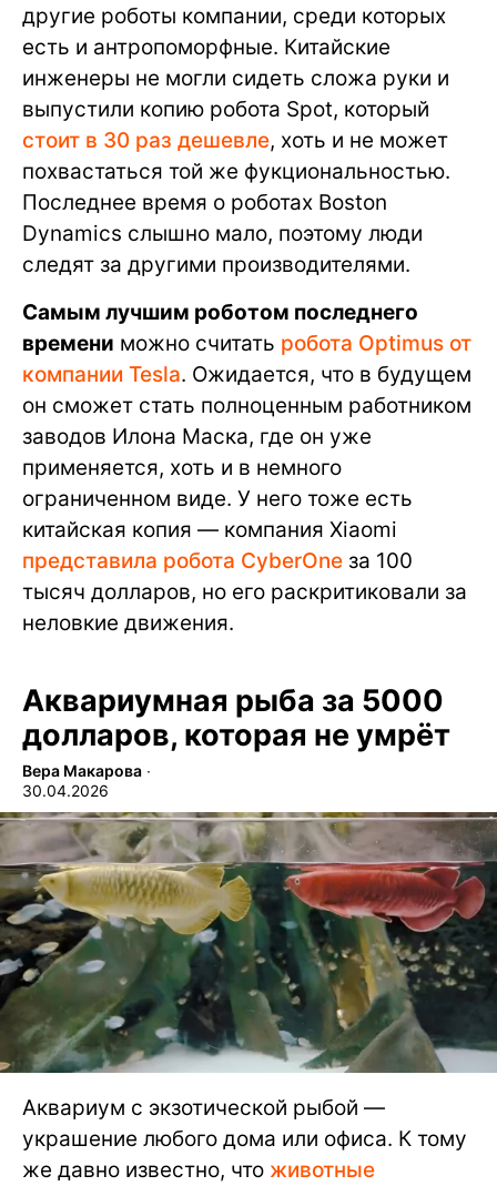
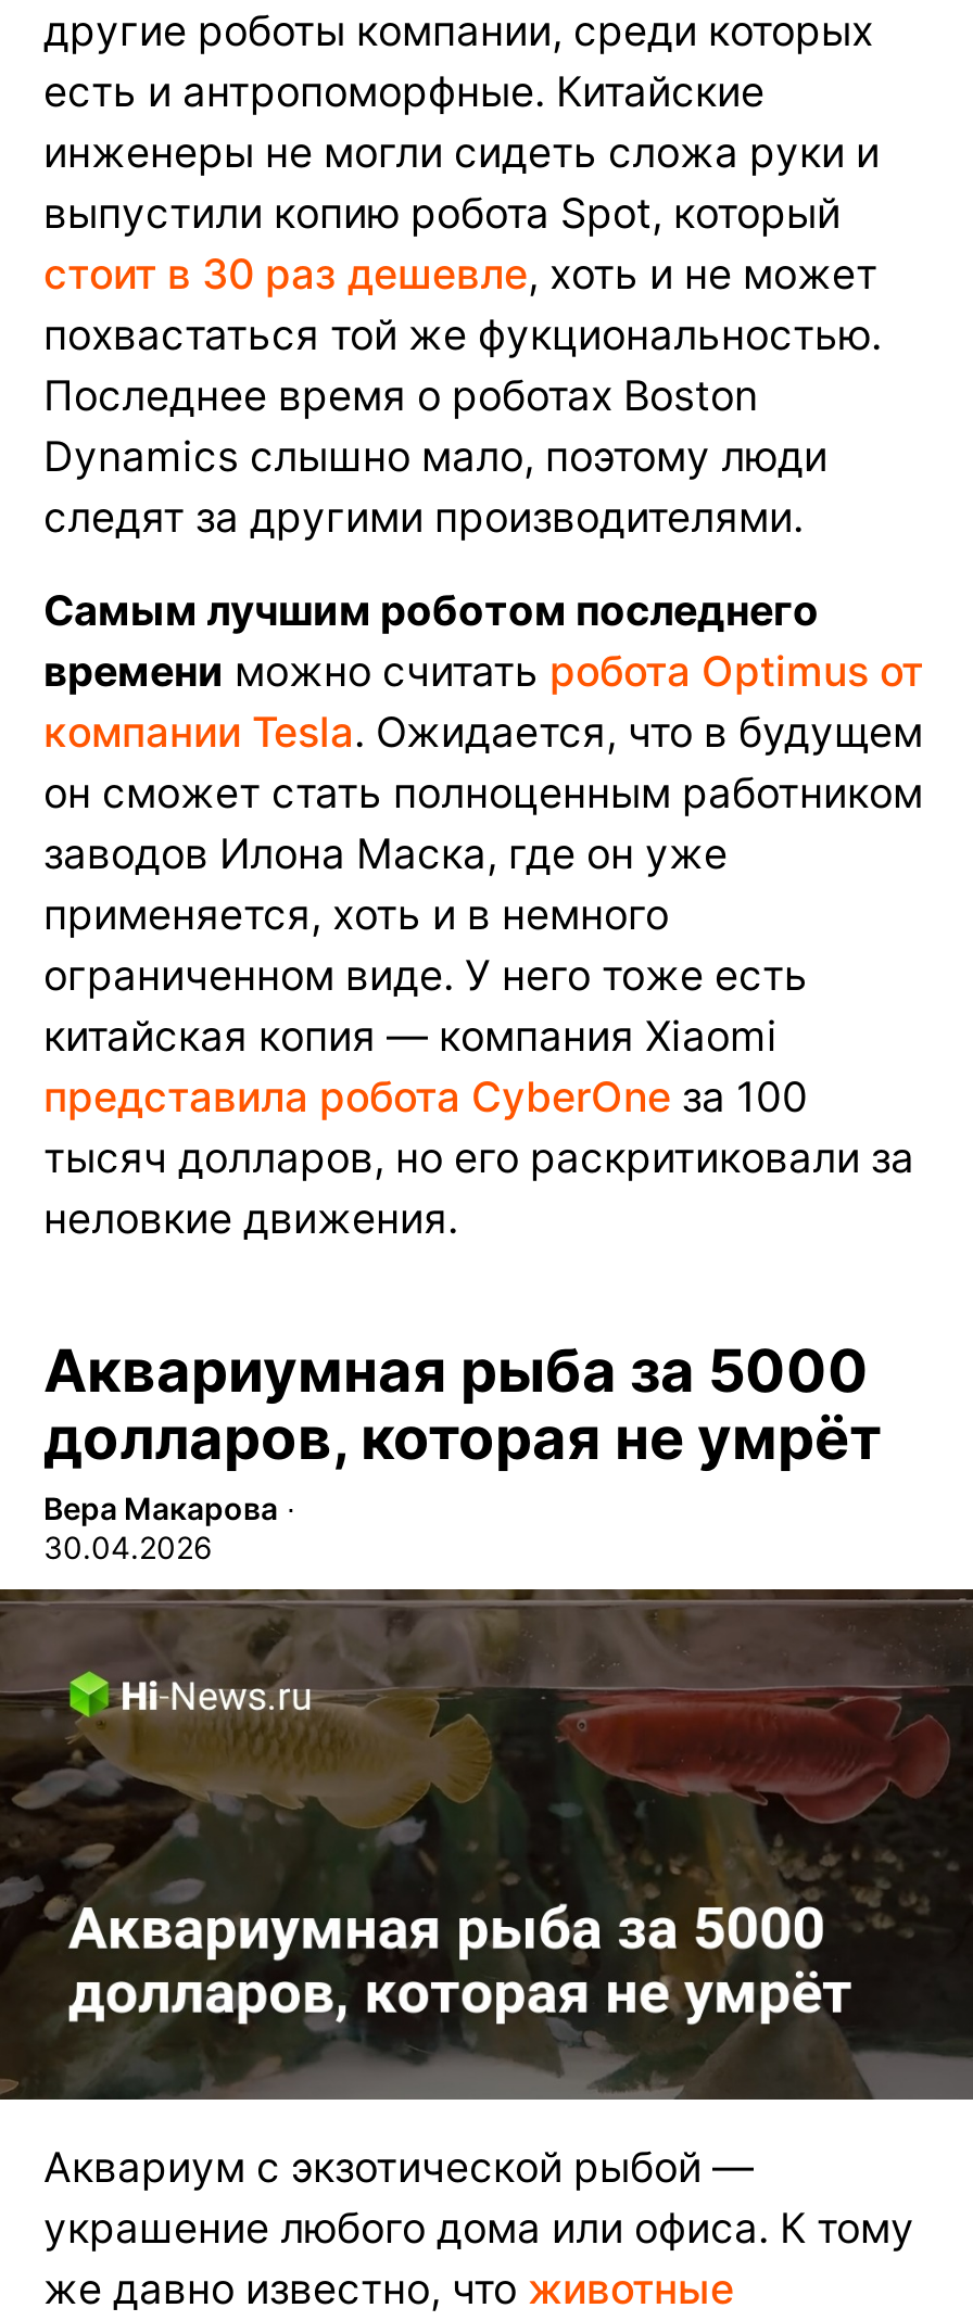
- [image]
+ [image]
